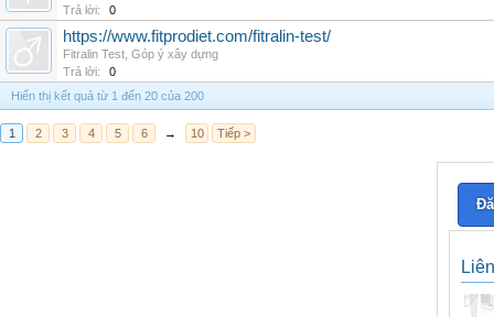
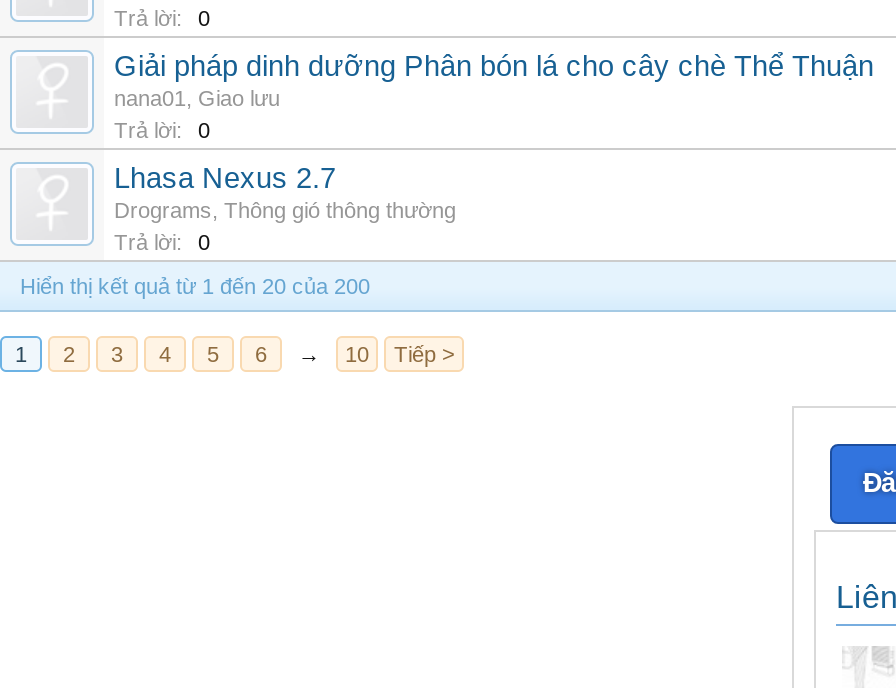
- https://www.fitprodiet.com/fitralin-test/
- Fitralin Test, Góp ý xây dựng
+ Giải pháp dinh dưỡng Phân bón lá cho cây chè Thể Thuận
+ nana01, Giao lưu
+ Trả lời:
+ 0
+ Lhasa Nexus 2.7
+ Drograms, Thông gió thông thường
